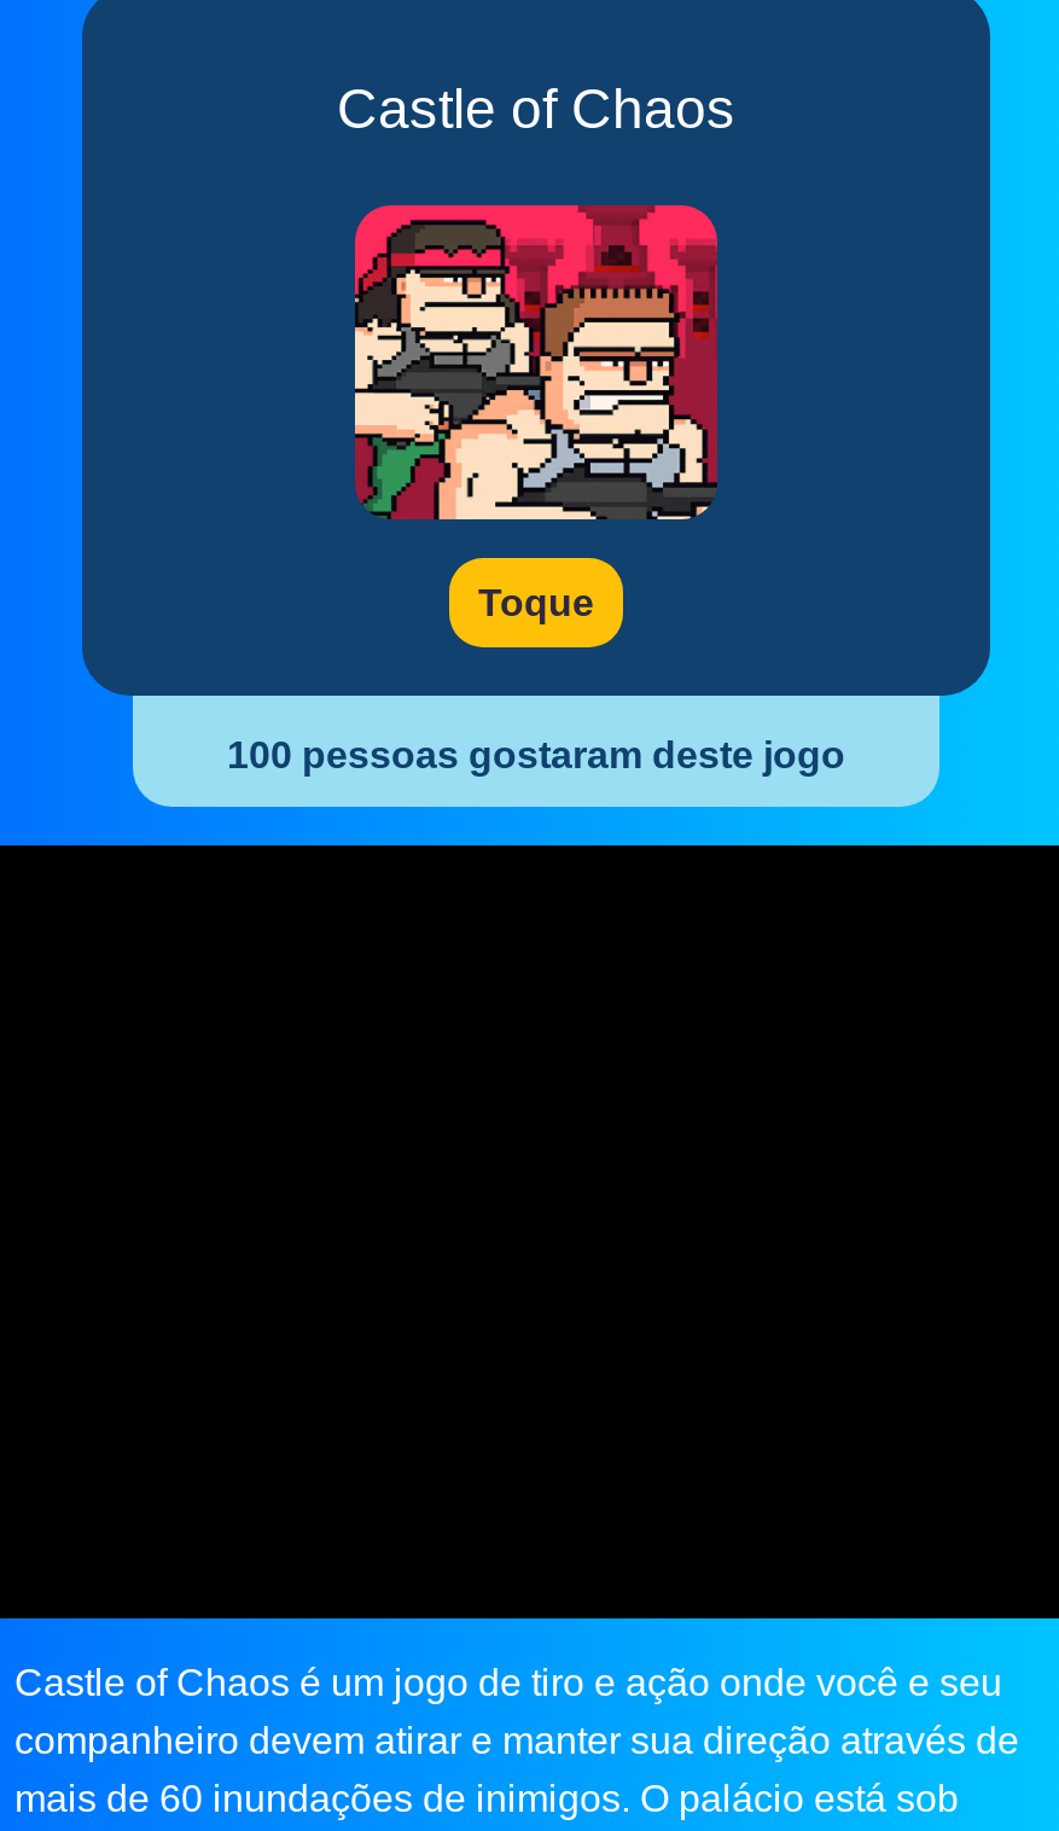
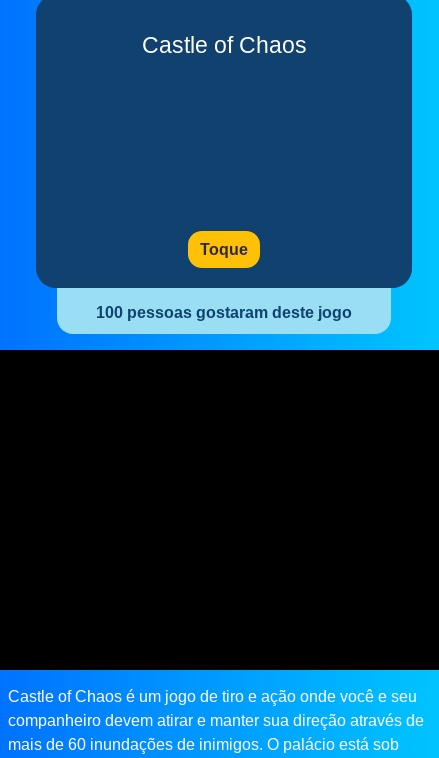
- [image]
